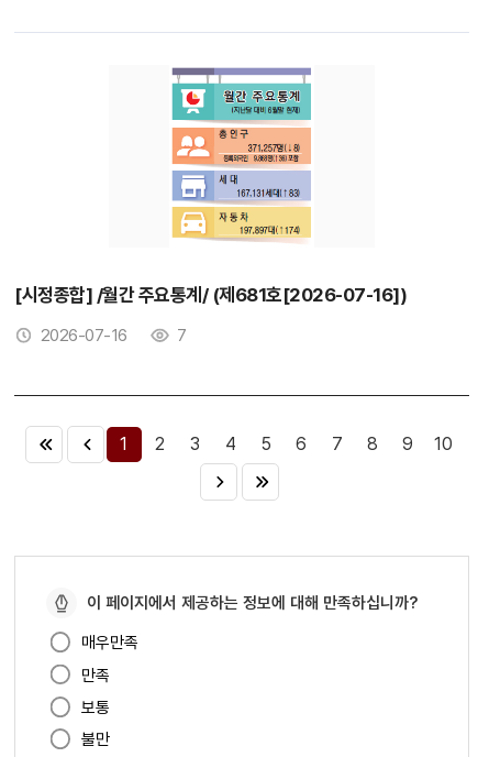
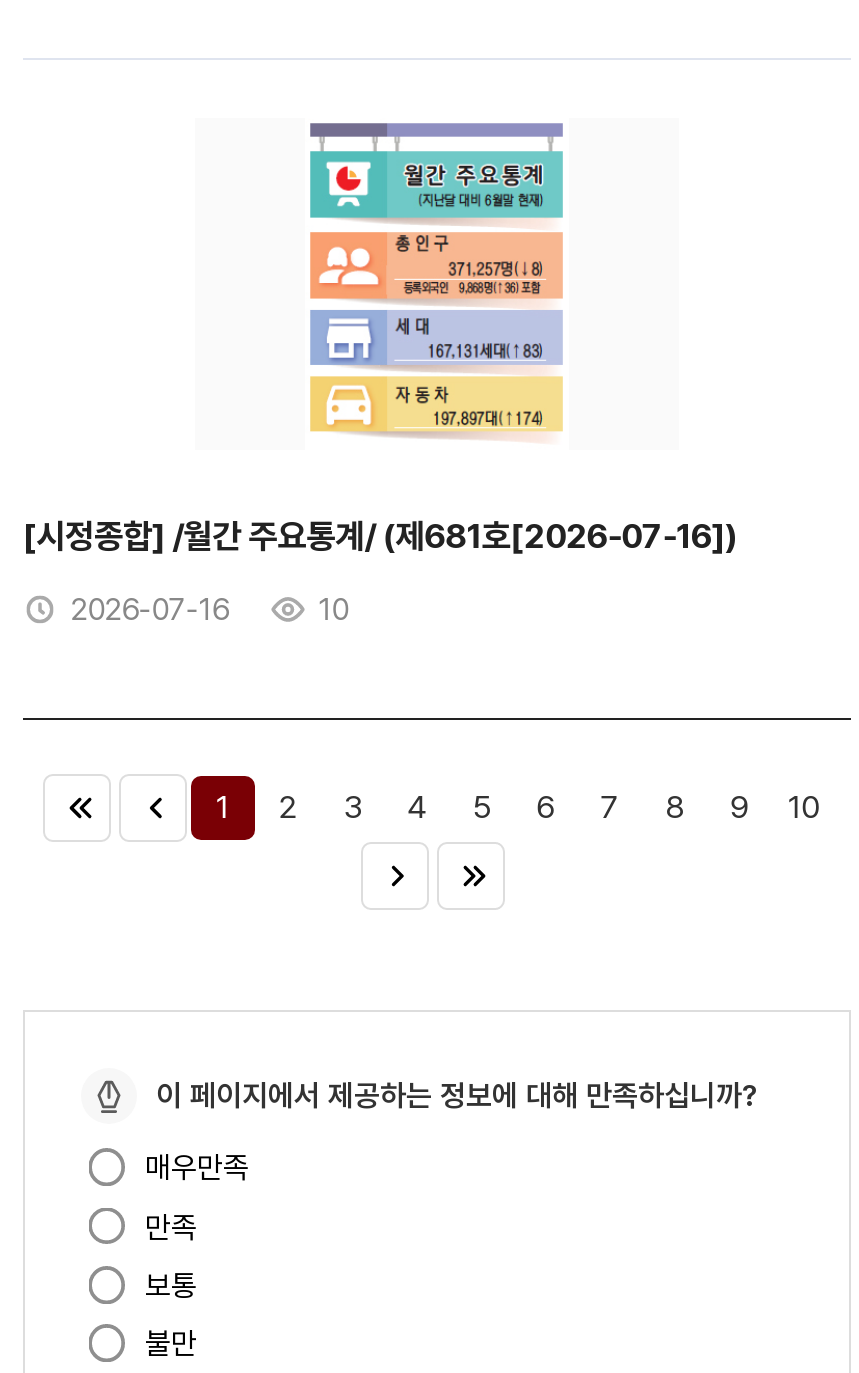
- 7
+ 10
